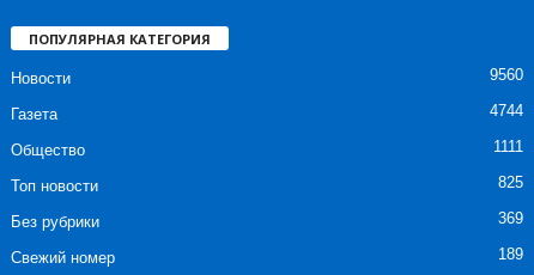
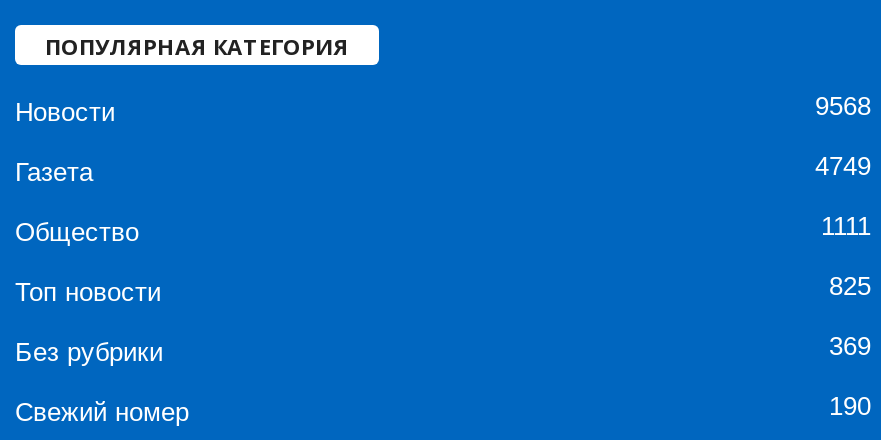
- 9560
+ 9568

- 4744
+ 4749

- 189
+ 190
